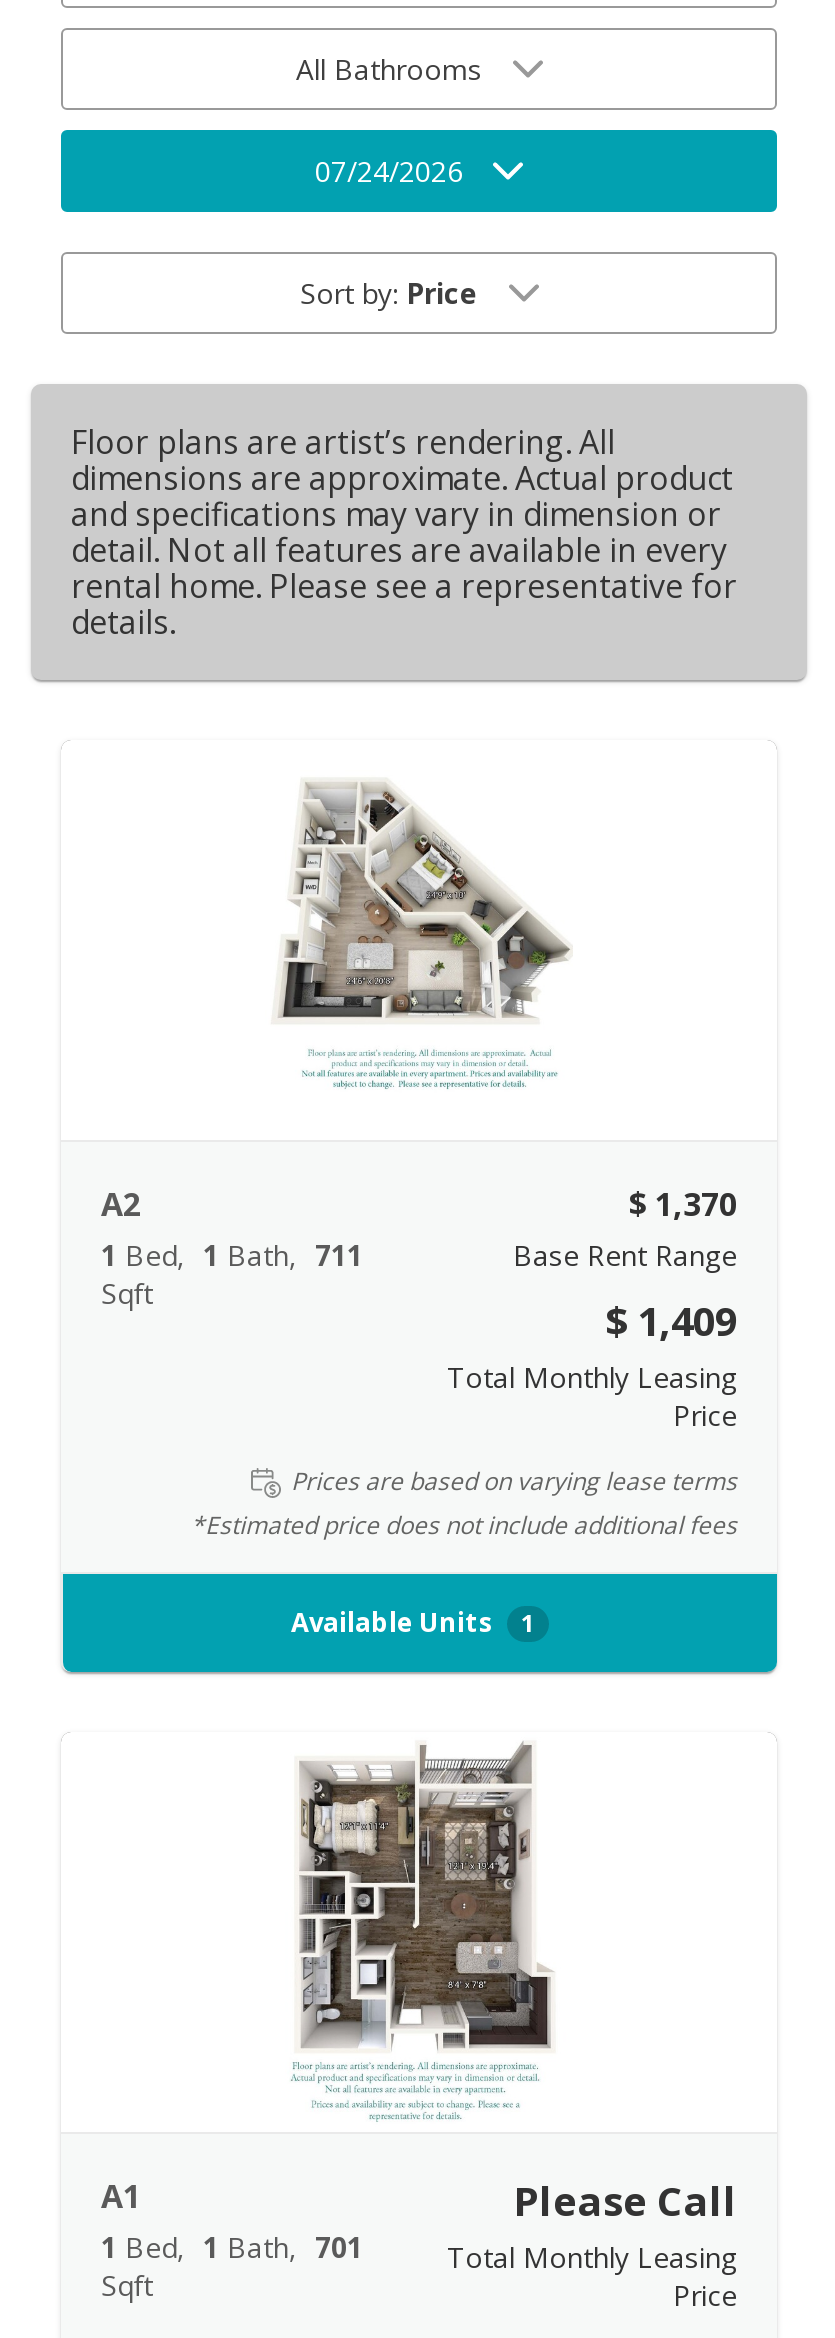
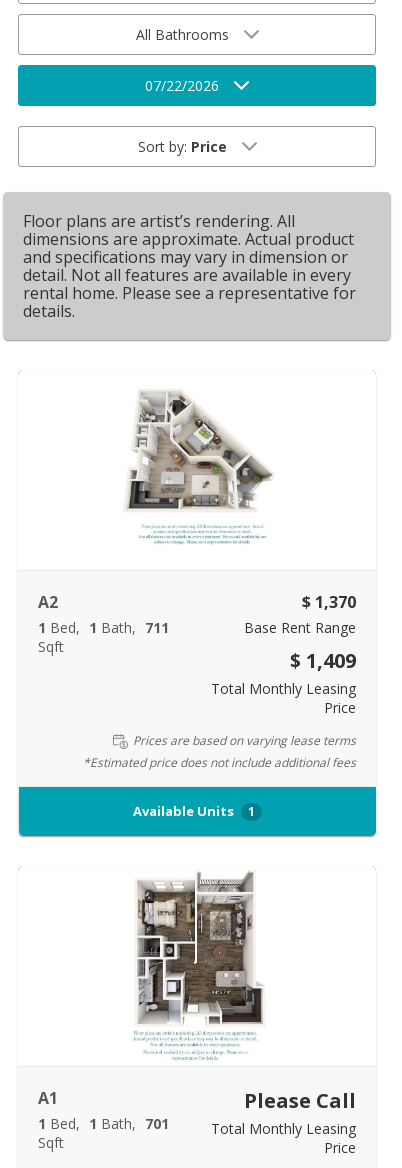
- 07/24/2026
+ 07/22/2026
